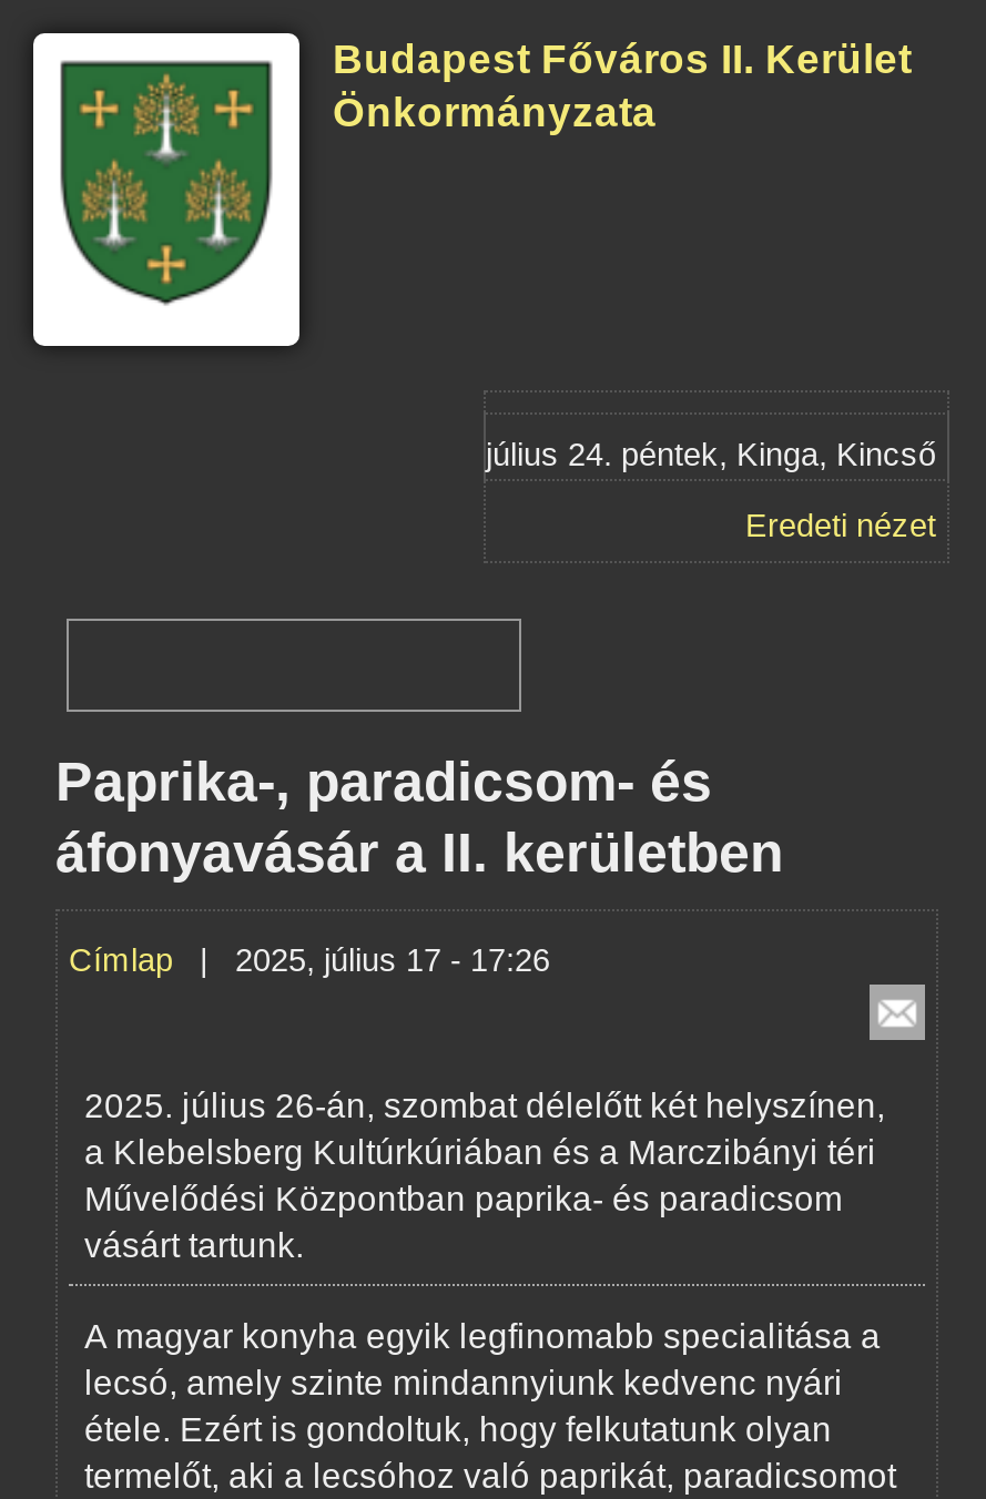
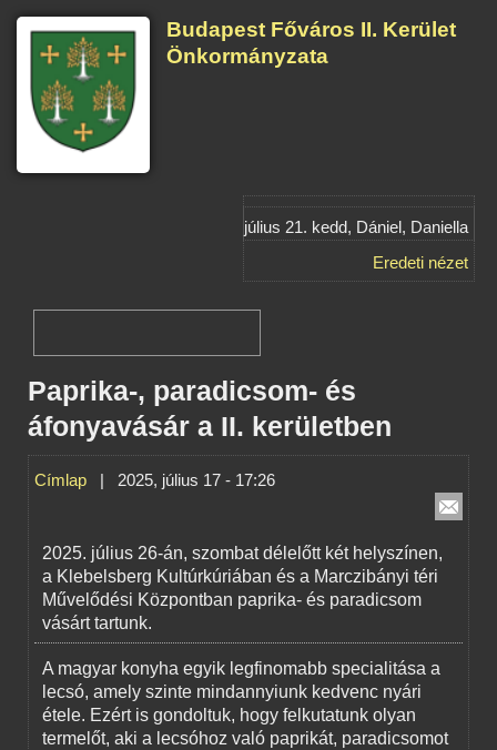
- július 24. péntek, Kinga, Kincső
+ július 21. kedd, Dániel, Daniella
